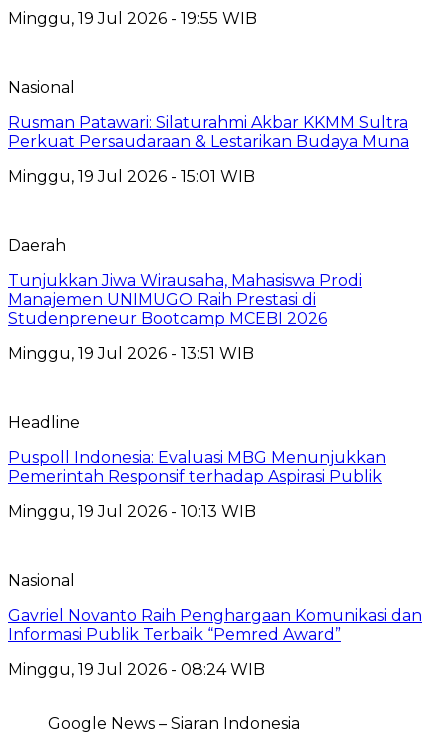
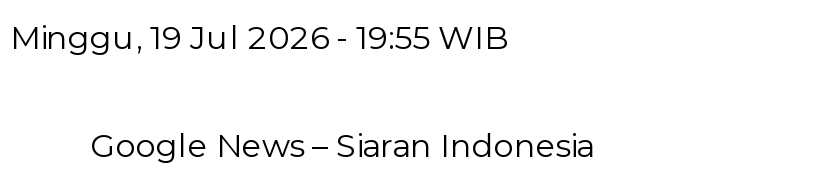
- Nasional
- Rusman Patawari: Silaturahmi Akbar KKMM Sultra
- Perkuat Persaudaraan & Lestarikan Budaya Muna
- Minggu, 19 Jul 2026 - 15:01 WIB

- Daerah
- Tunjukkan Jiwa Wirausaha, Mahasiswa Prodi
- Manajemen UNIMUGO Raih Prestasi di
- Studenpreneur Bootcamp MCEBI 2026
- Minggu, 19 Jul 2026 - 13:51 WIB

- Headline
- Puspoll Indonesia: Evaluasi MBG Menunjukkan
- Pemerintah Responsif terhadap Aspirasi Publik
- Minggu, 19 Jul 2026 - 10:13 WIB

- Nasional
- Gavriel Novanto Raih Penghargaan Komunikasi dan
- Informasi Publik Terbaik “Pemred Award”
- Minggu, 19 Jul 2026 - 08:24 WIB
